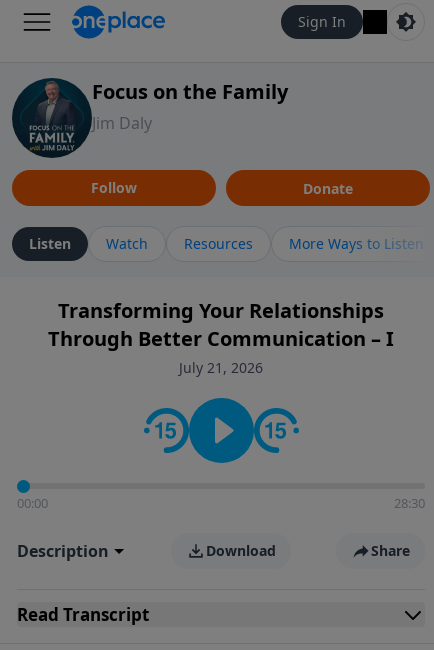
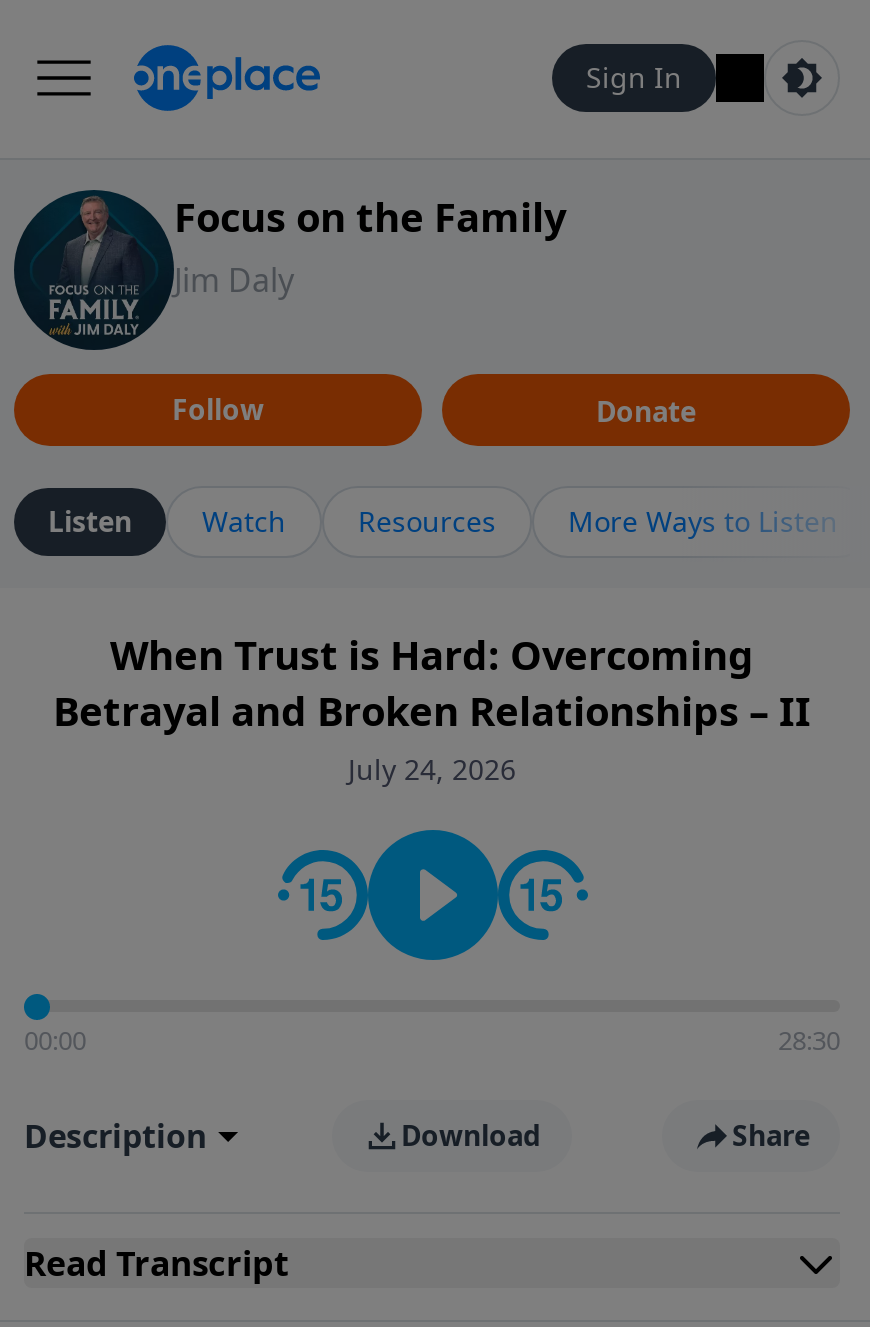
- Transforming Your Relationships
- Through Better Communication – I
- July 21, 2026
+ When Trust is Hard: Overcoming
+ Betrayal and Broken Relationships – II
+ July 24, 2026
